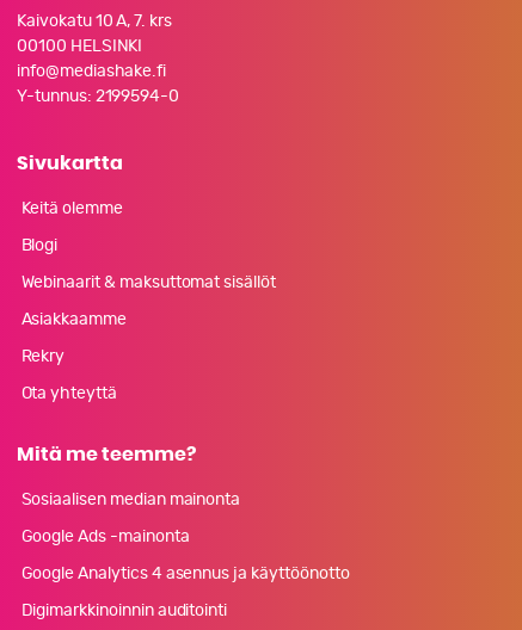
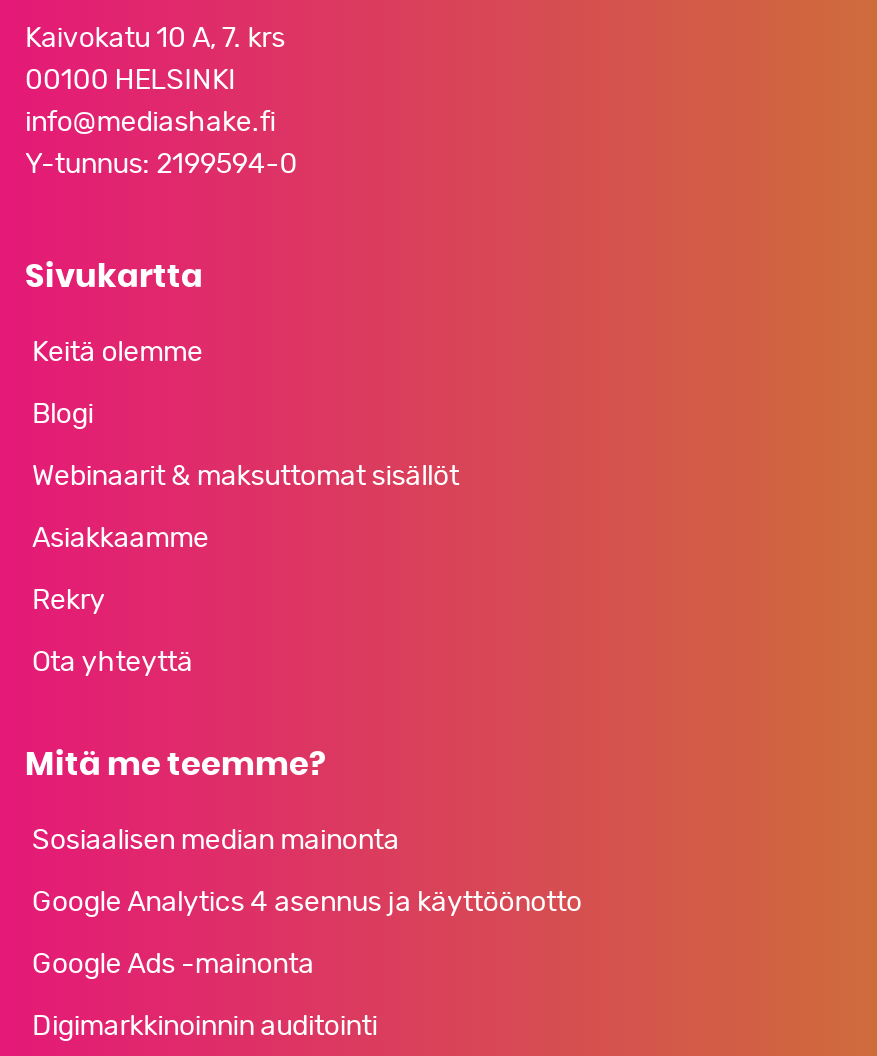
moved down: Google Ads -mainonta

moved up: Google Analytics 4 asennus ja käyttöönotto
